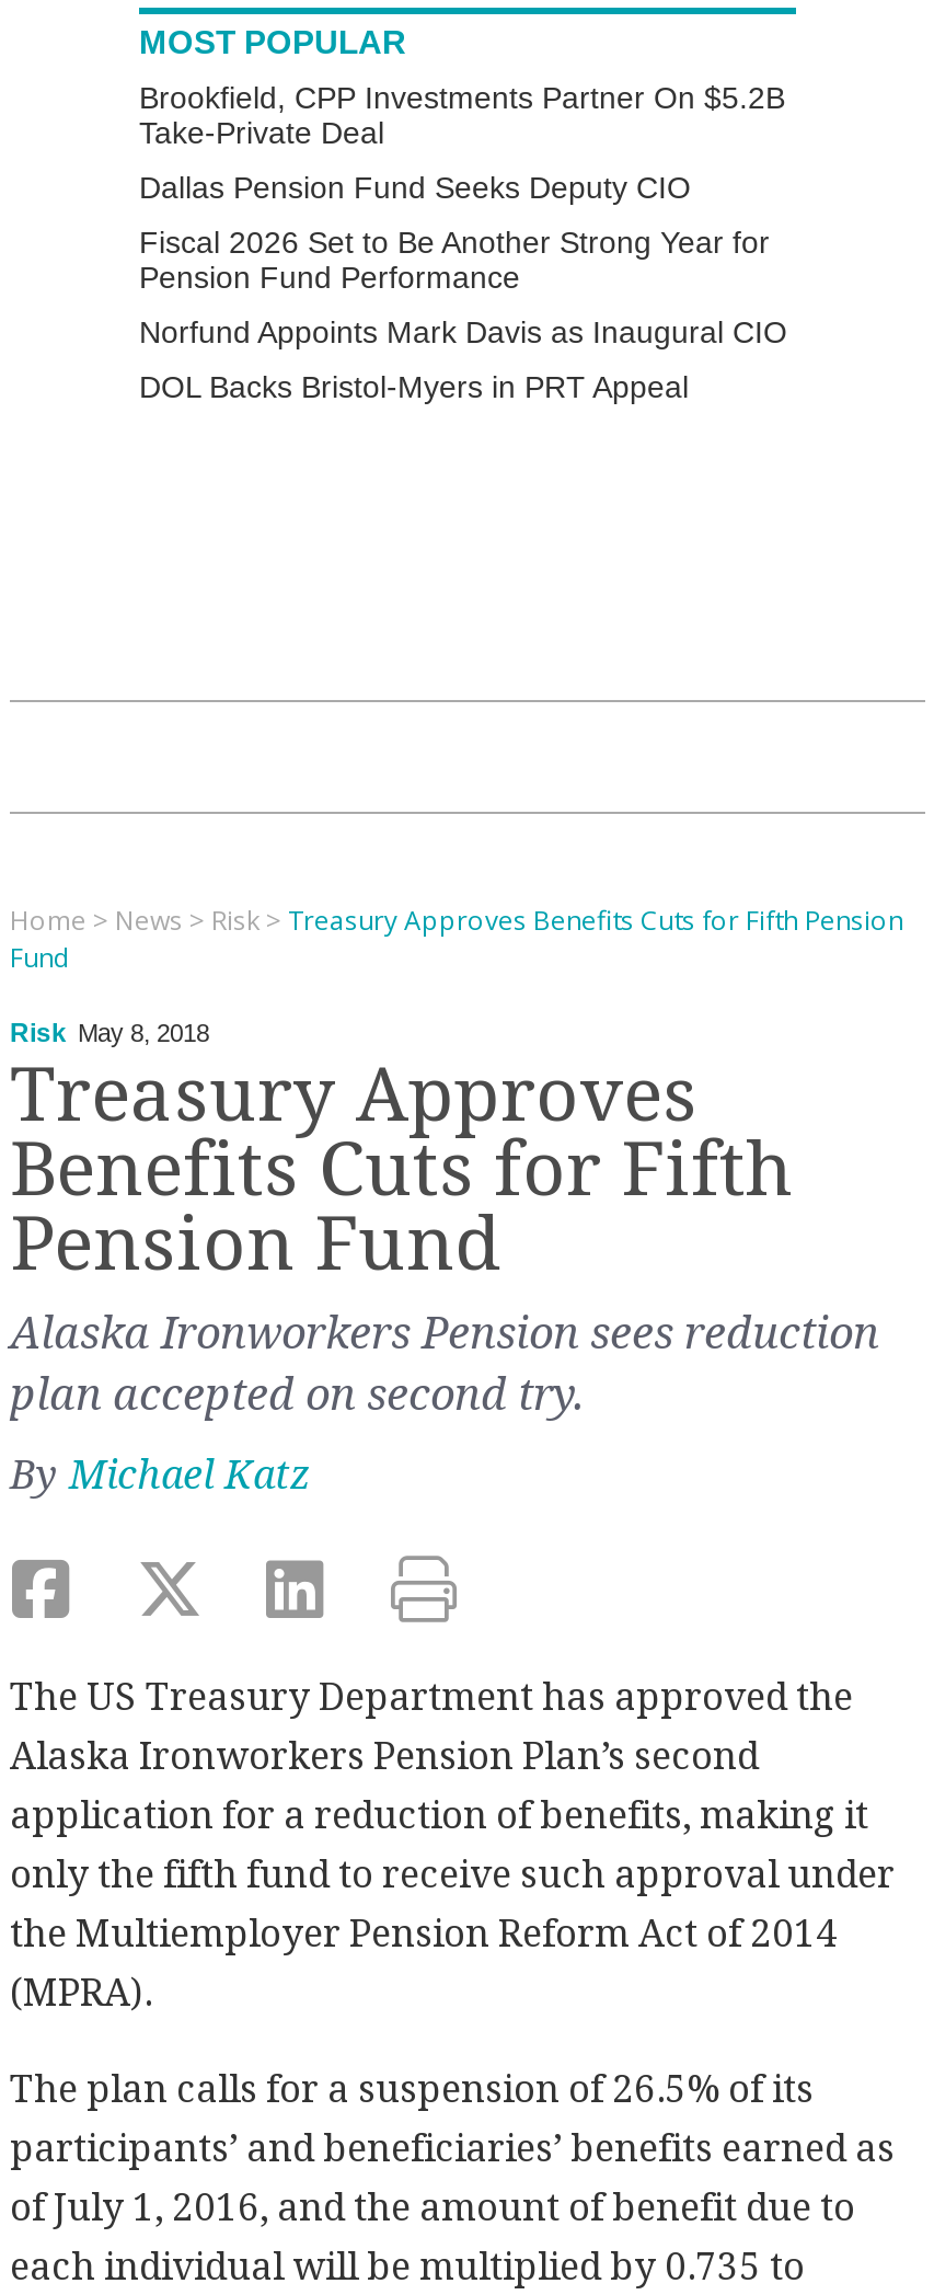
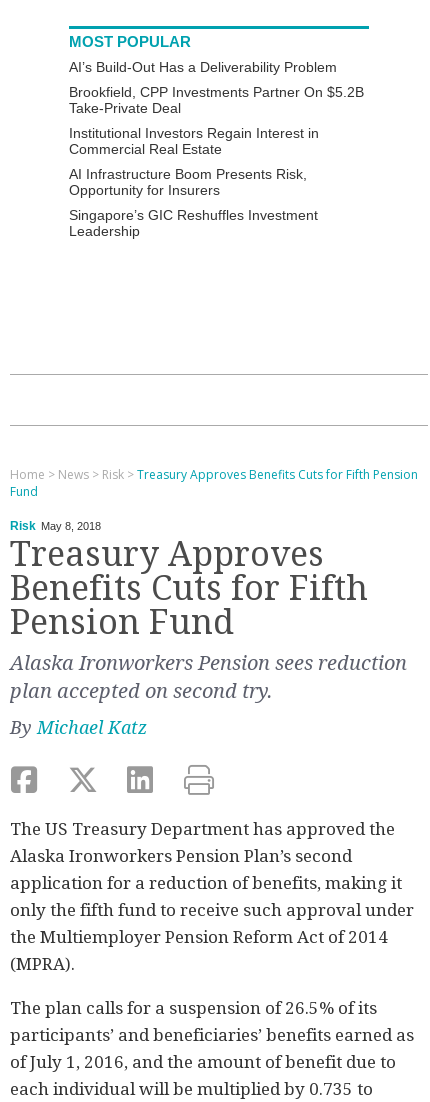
+ AI’s Build-Out Has a Deliverability Problem

- Dallas Pension Fund Seeks Deputy CIO
- Fiscal 2026 Set to Be Another Strong Year for
- Pension Fund Performance
- Norfund Appoints Mark Davis as Inaugural CIO
- DOL Backs Bristol-Myers in PRT Appeal
+ Institutional Investors Regain Interest in
+ Commercial Real Estate
+ AI Infrastructure Boom Presents Risk,
+ Opportunity for Insurers
+ Singapore’s GIC Reshuffles Investment
+ Leadership
